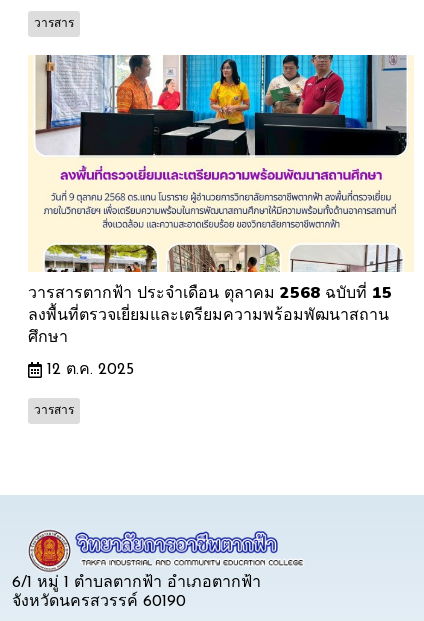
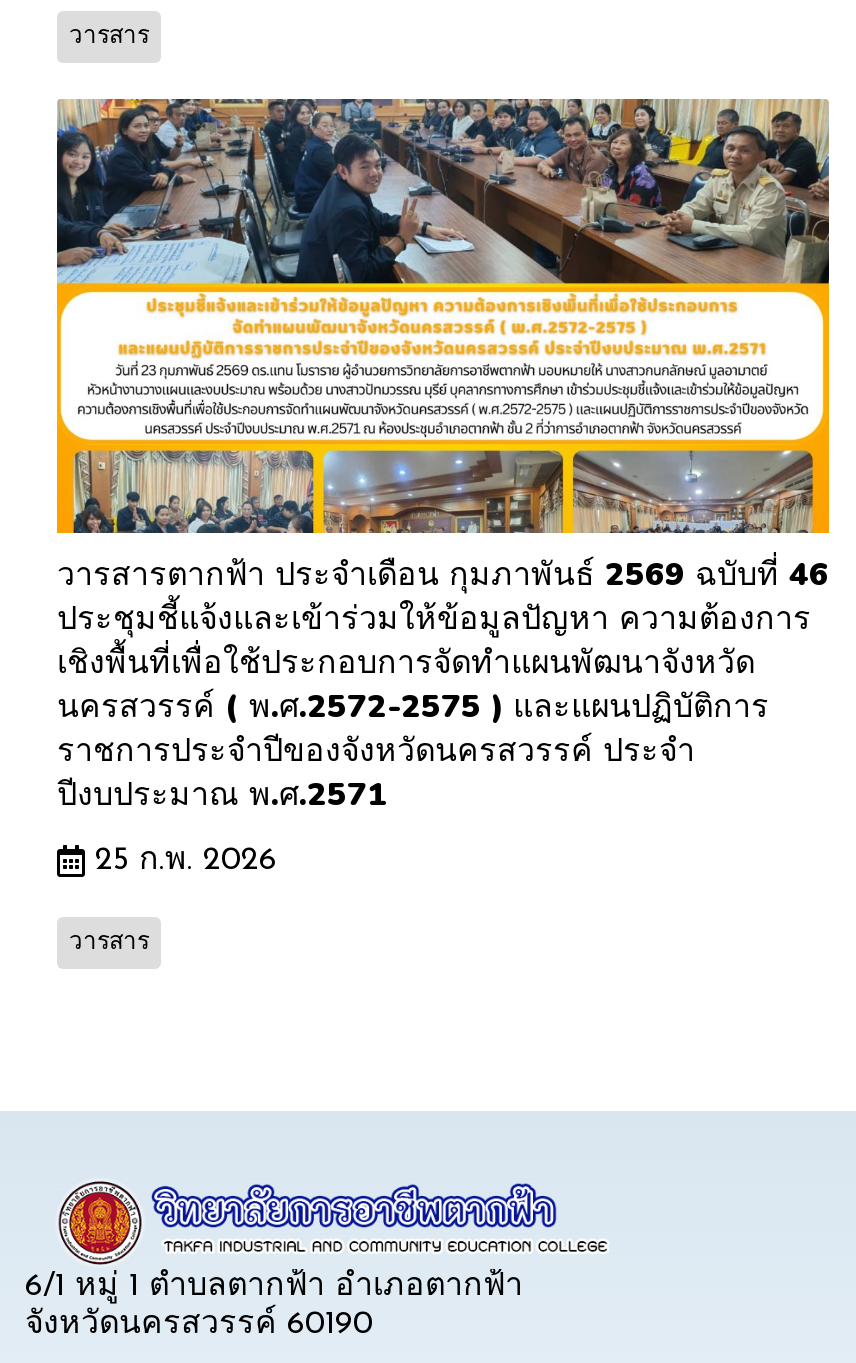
- [image]
+ [image]

- วารสารตากฟ้า ประจำเดือน ตุลาคม 2568 ฉบับที่ 15
- ลงพื้นที่ตรวจเยี่ยมและเตรียมความพร้อมพัฒนาสถาน
- ศึกษา
+ วารสารตากฟ้า ประจำเดือน กุมภาพันธ์ 2569 ฉบับที่ 46
+ ประชุมชี้แจ้งและเข้าร่วมให้ข้อมูลปัญหา ความต้องการ
+ เชิงพื้นที่เพื่อใช้ประกอบการจัดทำแผนพัฒนาจังหวัด
+ นครสวรรค์ ( พ.ศ.2572-2575 ) และแผนปฏิบัติการ
+ ราชการประจำปีของจังหวัดนครสวรรค์ ประจำ
+ ปีงบประมาณ พ.ศ.2571

- 12 ต.ค. 2025
+ 25 ก.พ. 2026
